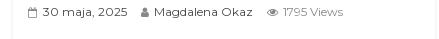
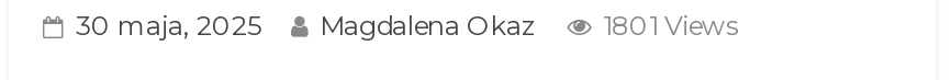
- 30 maja, 2025 Magdalena Okaz 1795 Views
+ 30 maja, 2025 Magdalena Okaz 1801 Views
